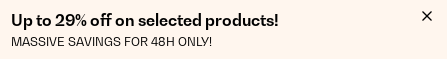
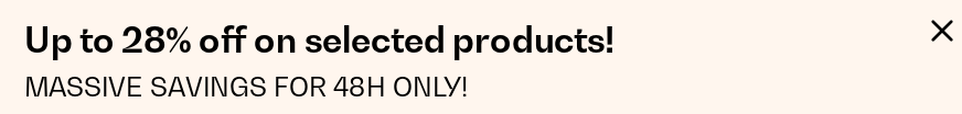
- Up to 29% off on selected products!
+ Up to 28% off on selected products!
